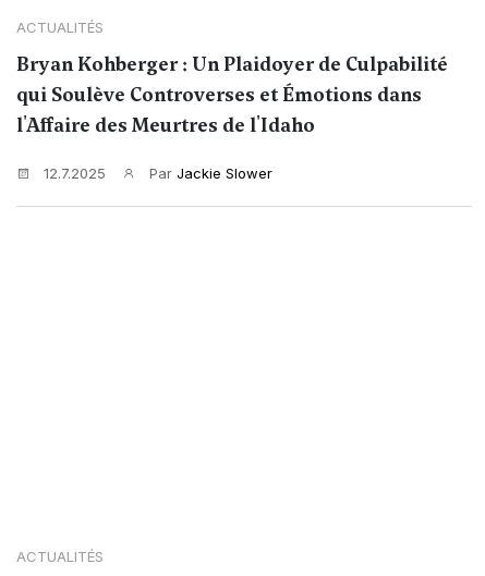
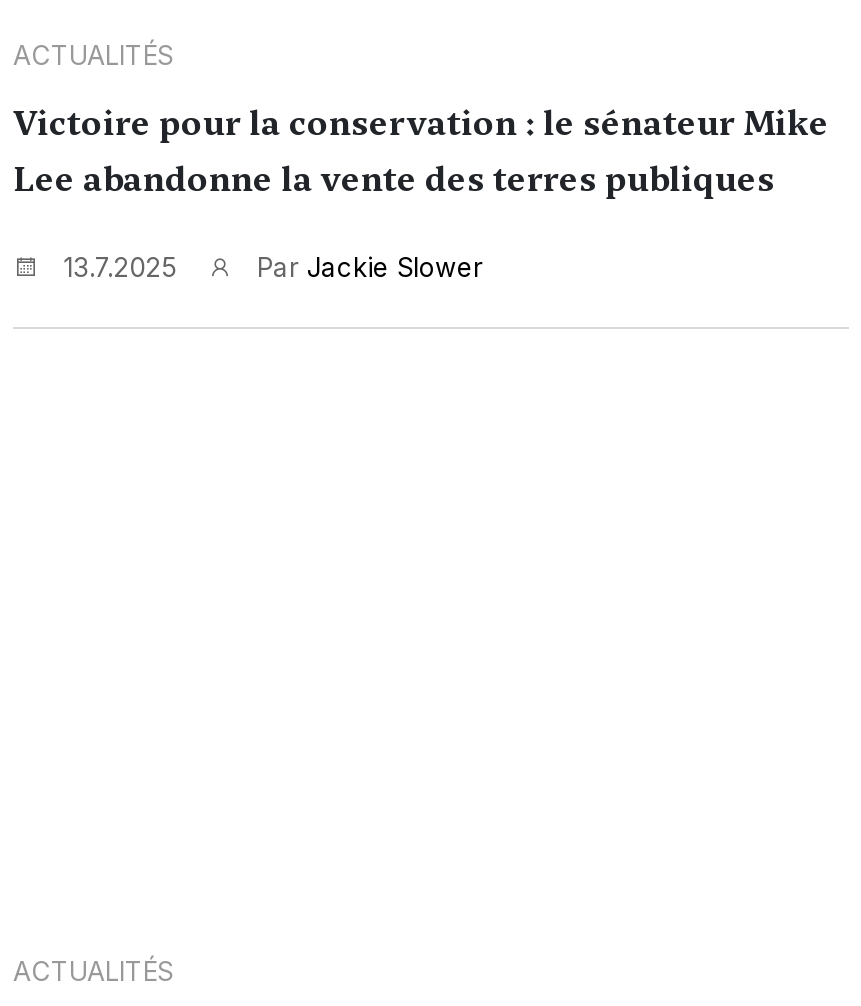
- Bryan Kohberger : Un Plaidoyer de Culpabilité
- qui Soulève Controverses et Émotions dans
- l'Affaire des Meurtres de l'Idaho
+ Victoire pour la conservation : le sénateur Mike
+ Lee abandonne la vente des terres publiques

- 12.7.2025
+ 13.7.2025
